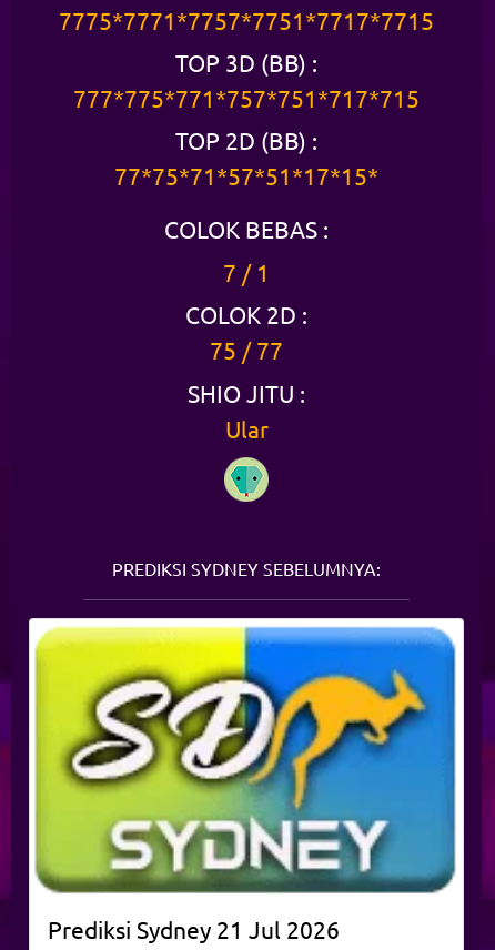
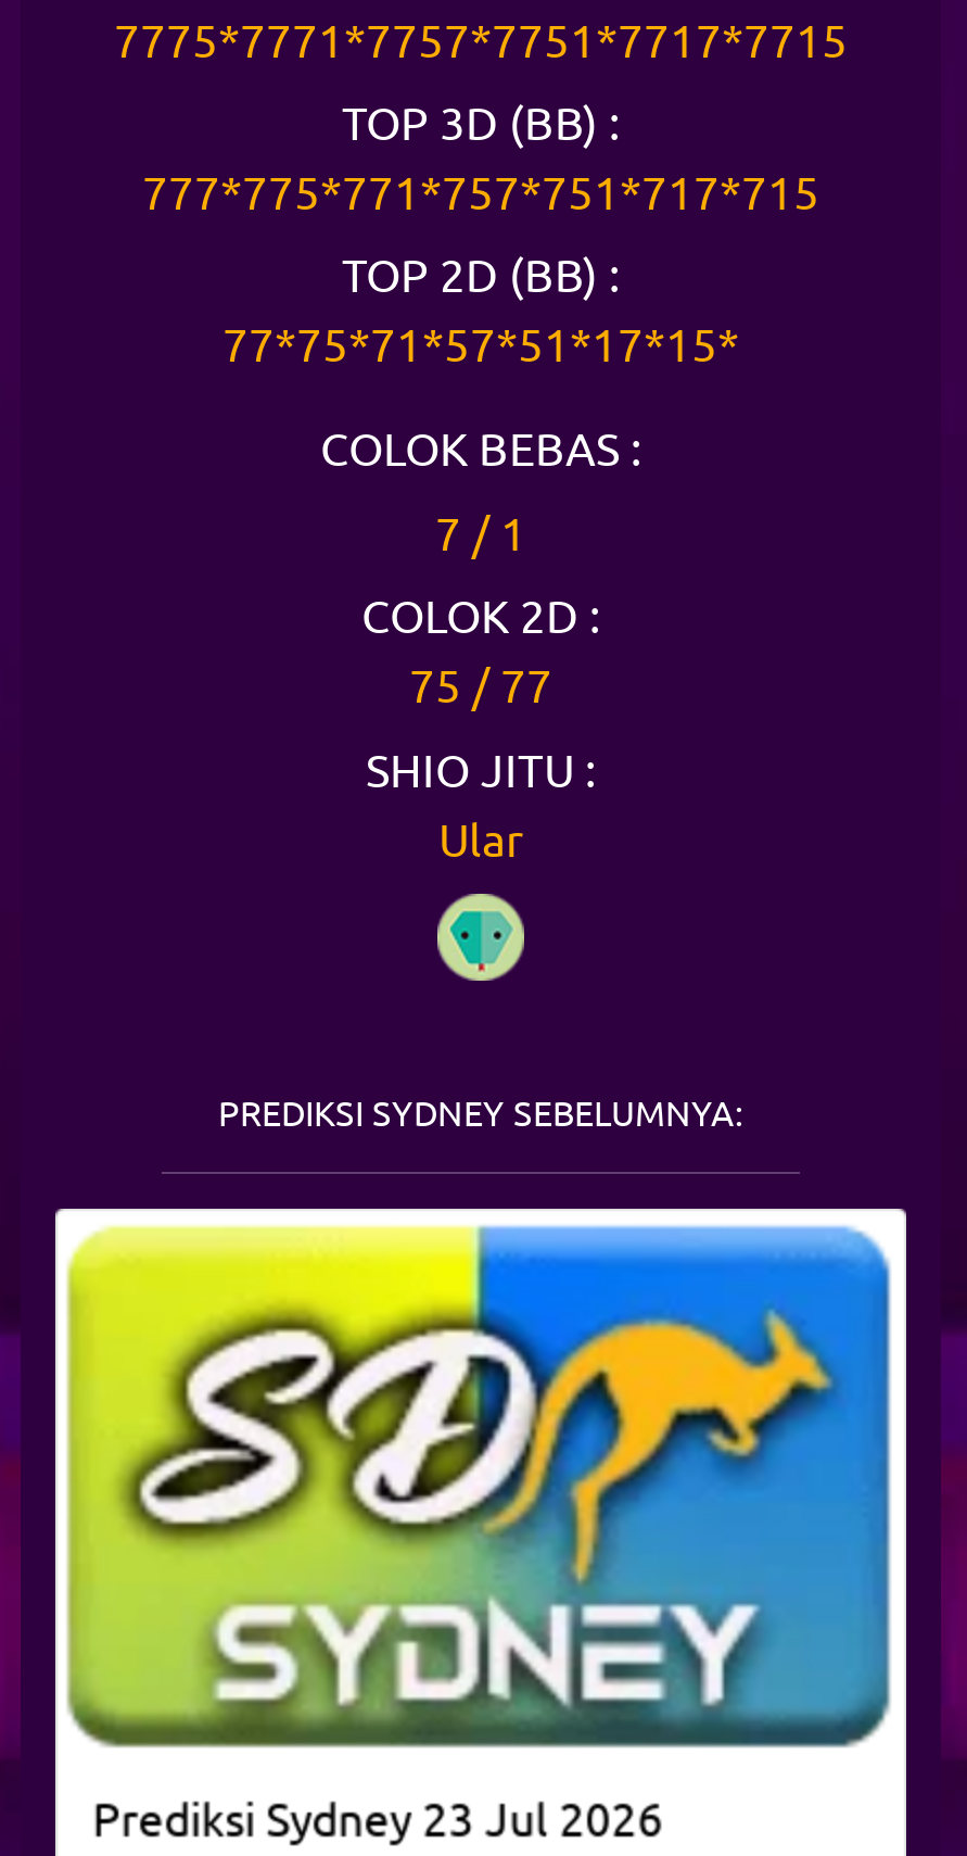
- Prediksi Sydney 21 Jul 2026
+ Prediksi Sydney 23 Jul 2026
